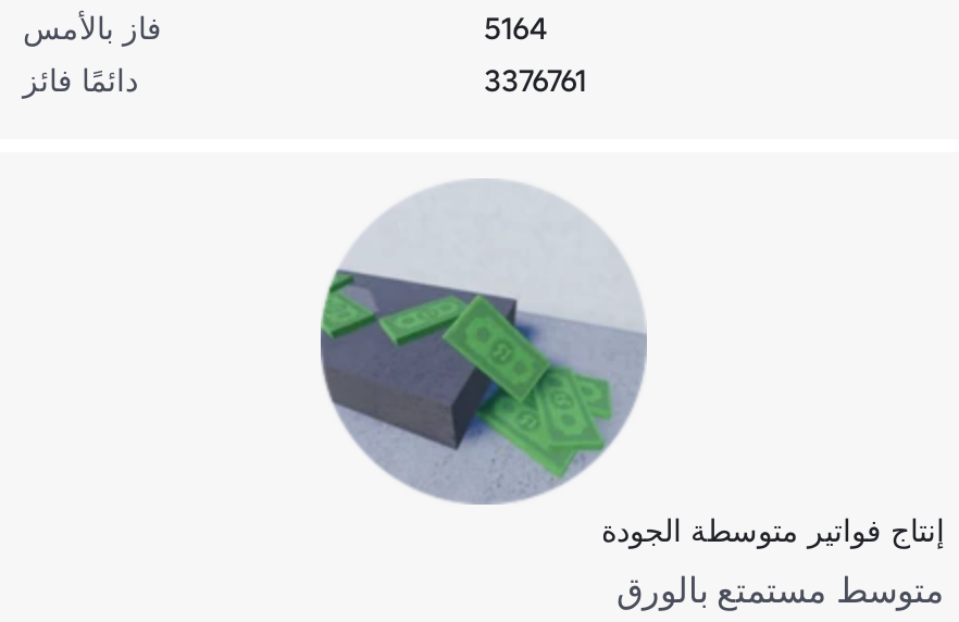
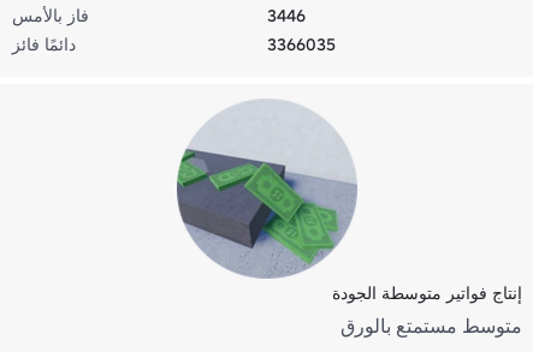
- 5164
+ 3446

- 3376761
+ 3366035
